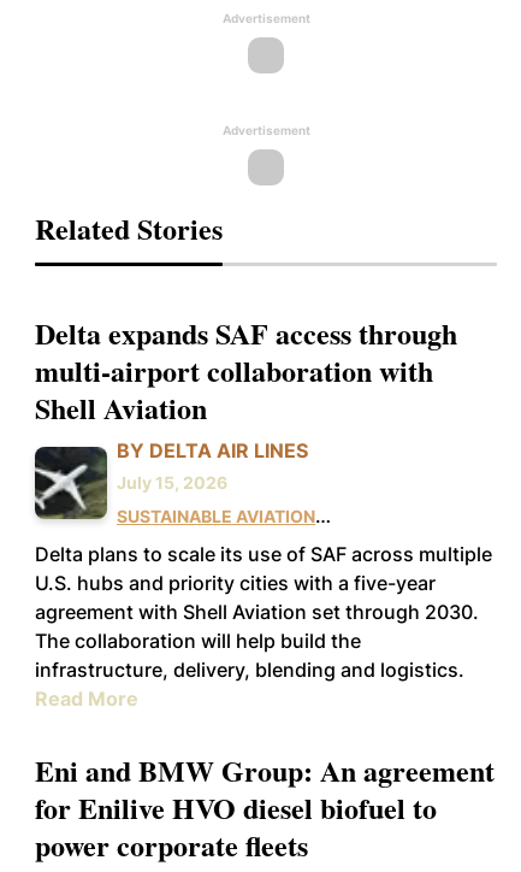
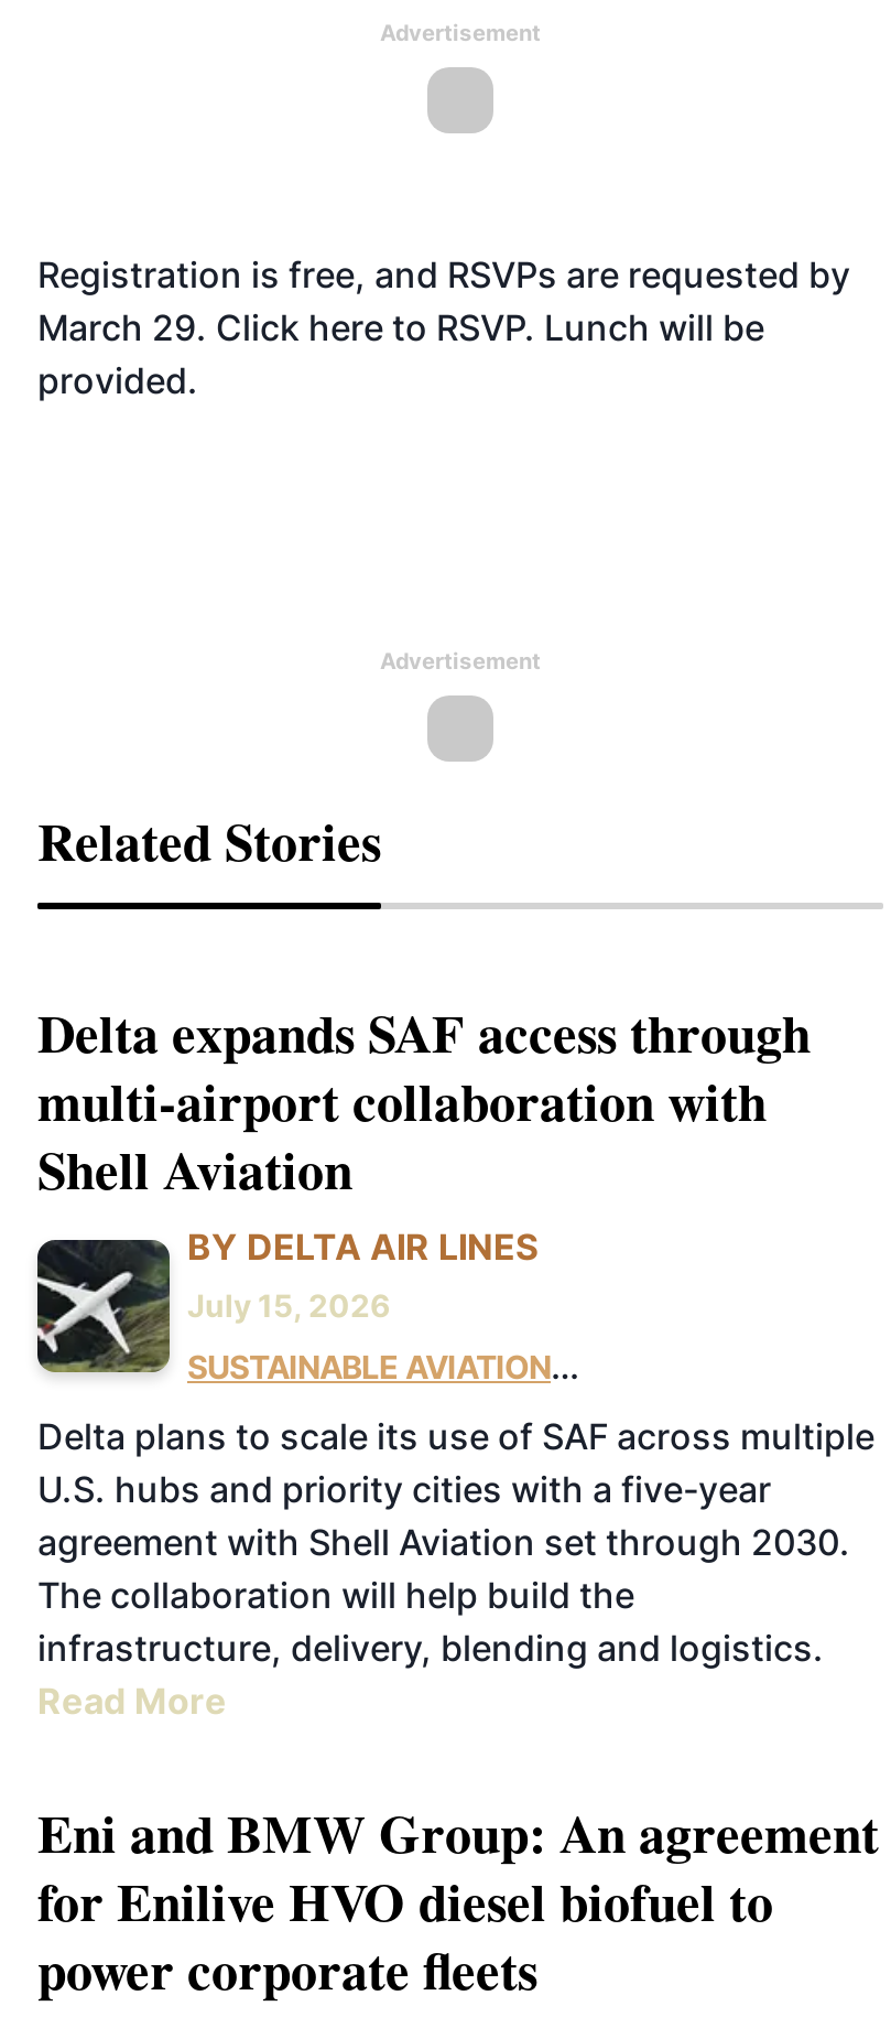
+ Registration is free, and RSVPs are requested by
+ March 29. Click here to RSVP. Lunch will be
+ provided.
